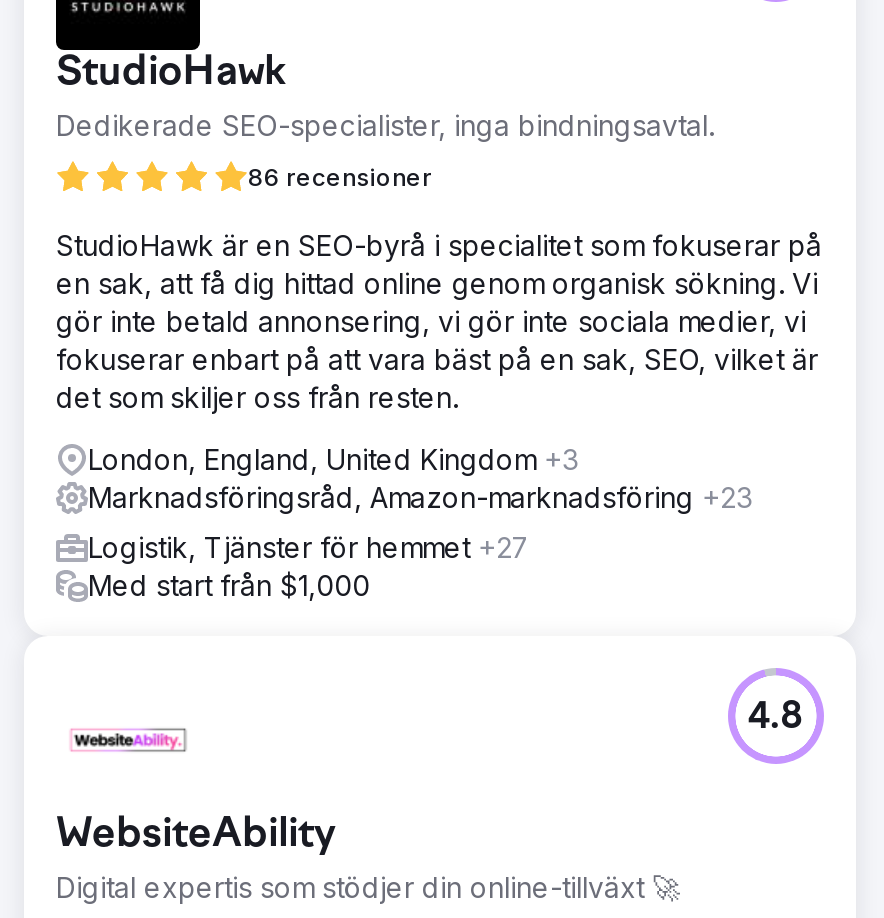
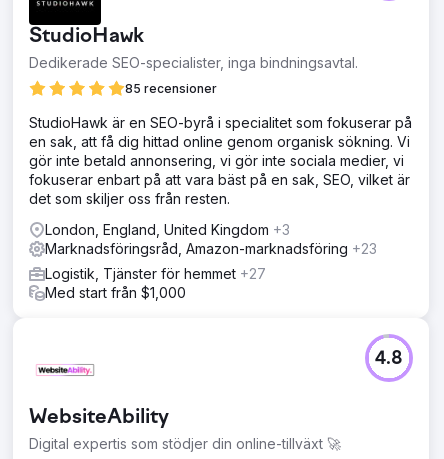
- 86 recensioner
+ 85 recensioner
